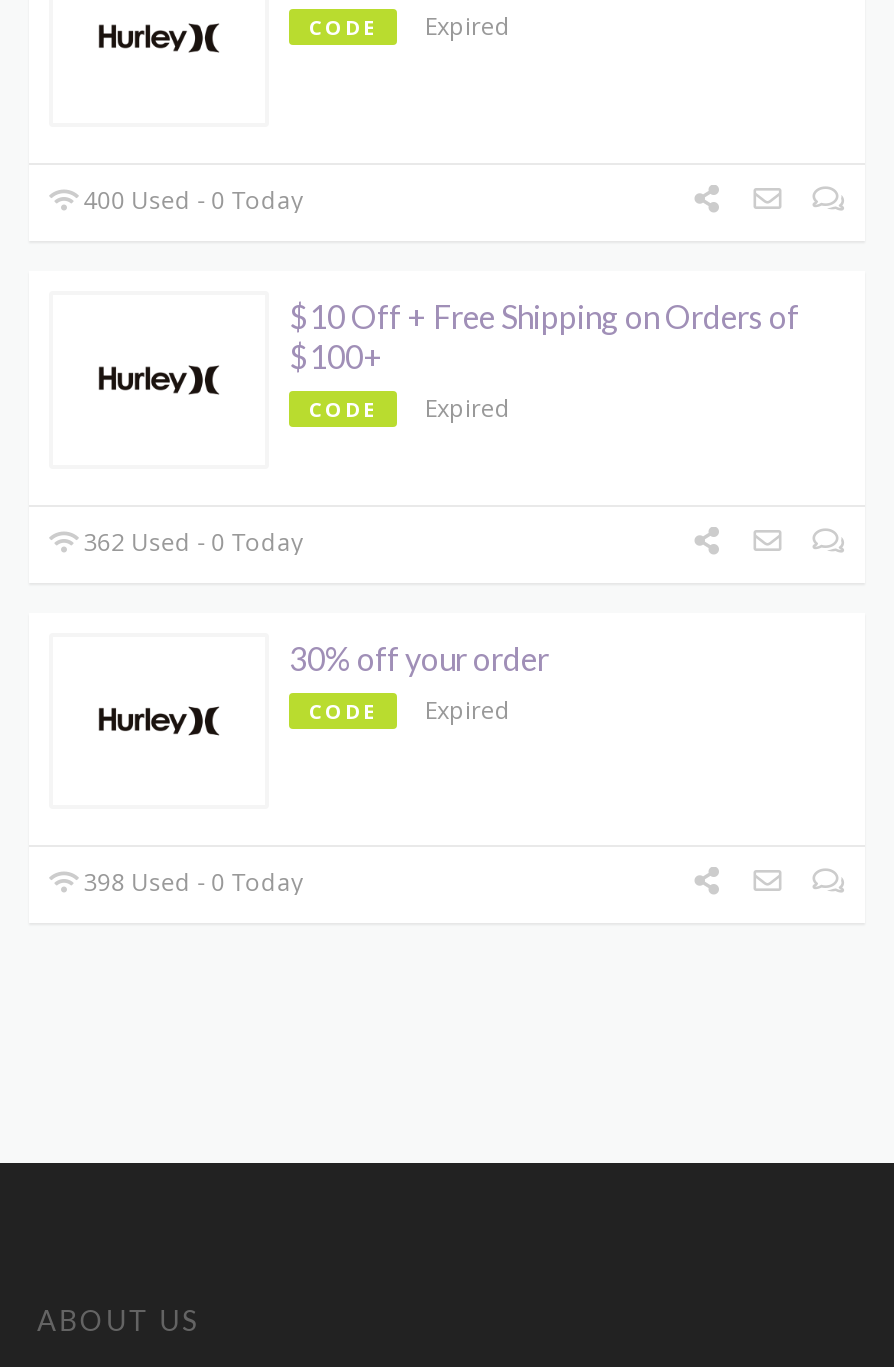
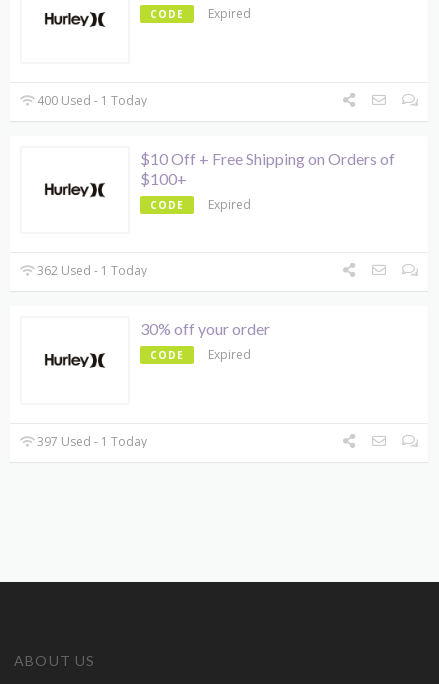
- 400 Used - 0 Today
+ 400 Used - 1 Today

- 362 Used - 0 Today
+ 362 Used - 1 Today

- 398 Used - 0 Today
+ 397 Used - 1 Today
